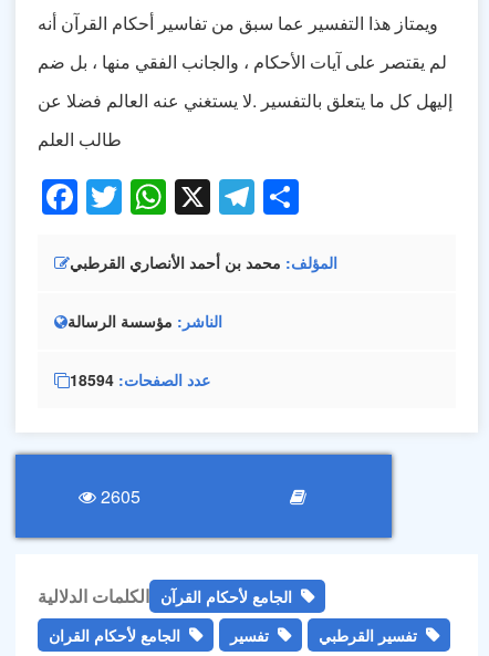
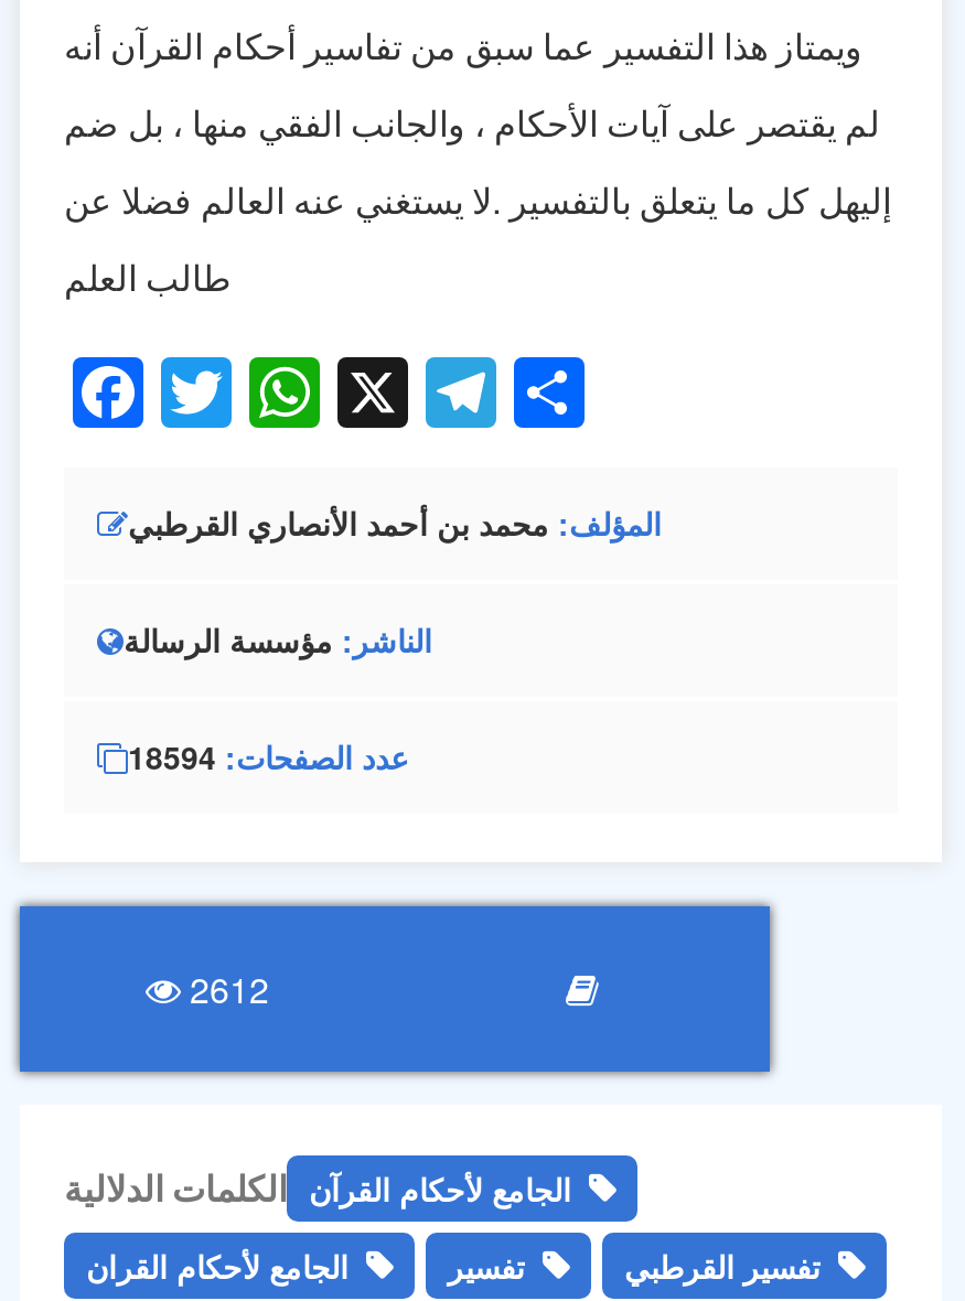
- 2605
+ 2612
